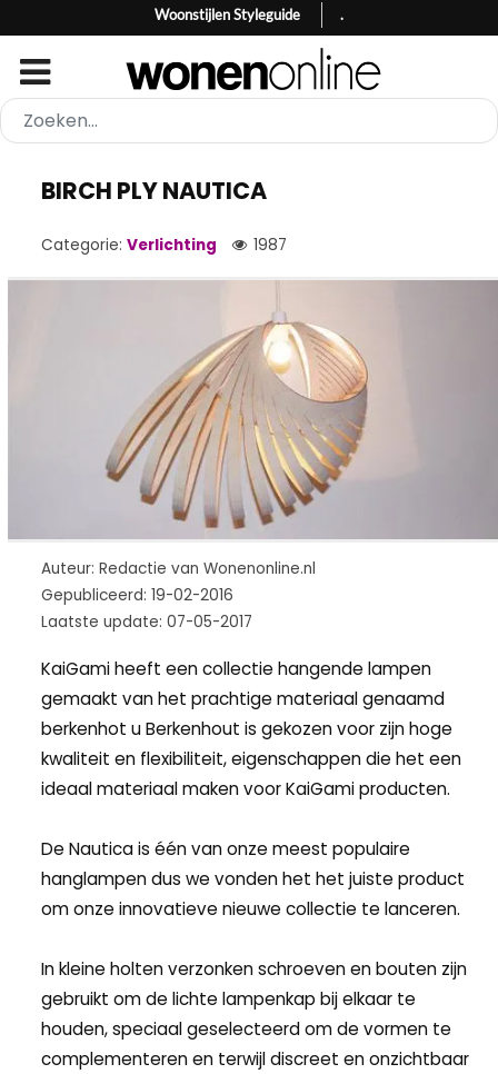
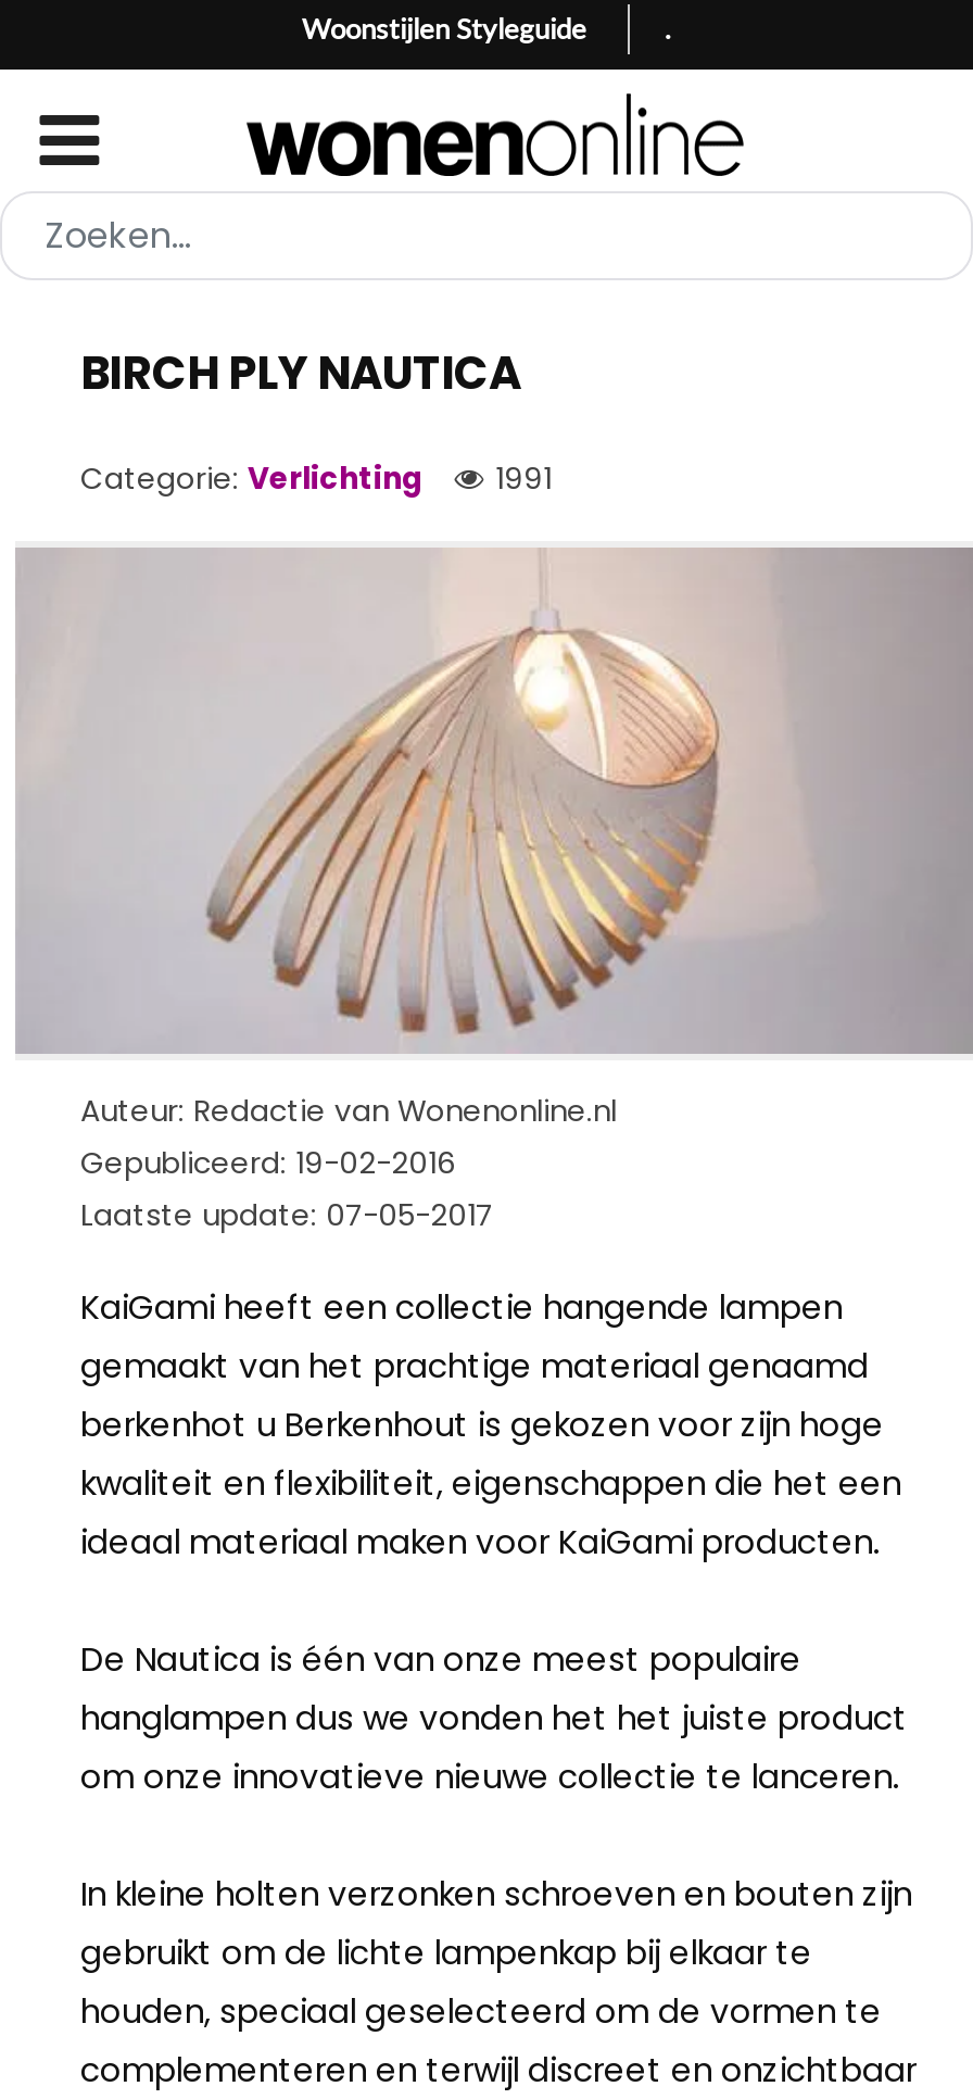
- Categorie: Verlichting 1987
+ Categorie: Verlichting 1991
